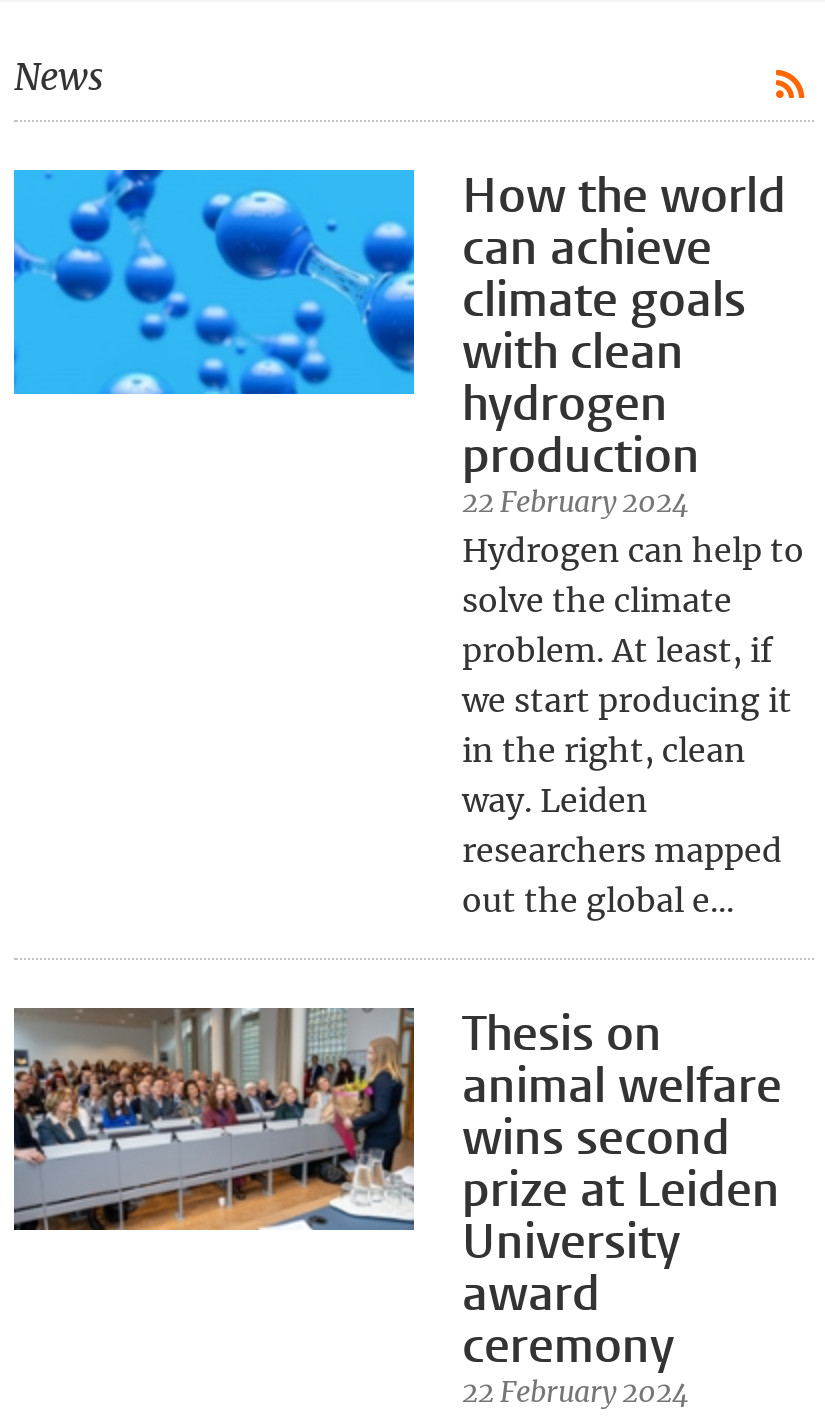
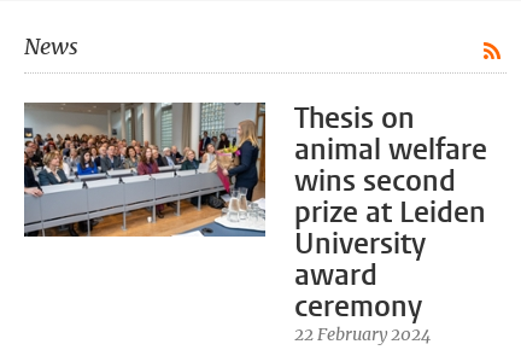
- [image]
- How the world
- can achieve
- climate goals
- with clean
- hydrogen
- production
- 22 February 2024
- Hydrogen can help to
- solve the climate
- problem. At least, if
- we start producing it
- in the right, clean
- way. Leiden
- researchers mapped
- out the global e...
